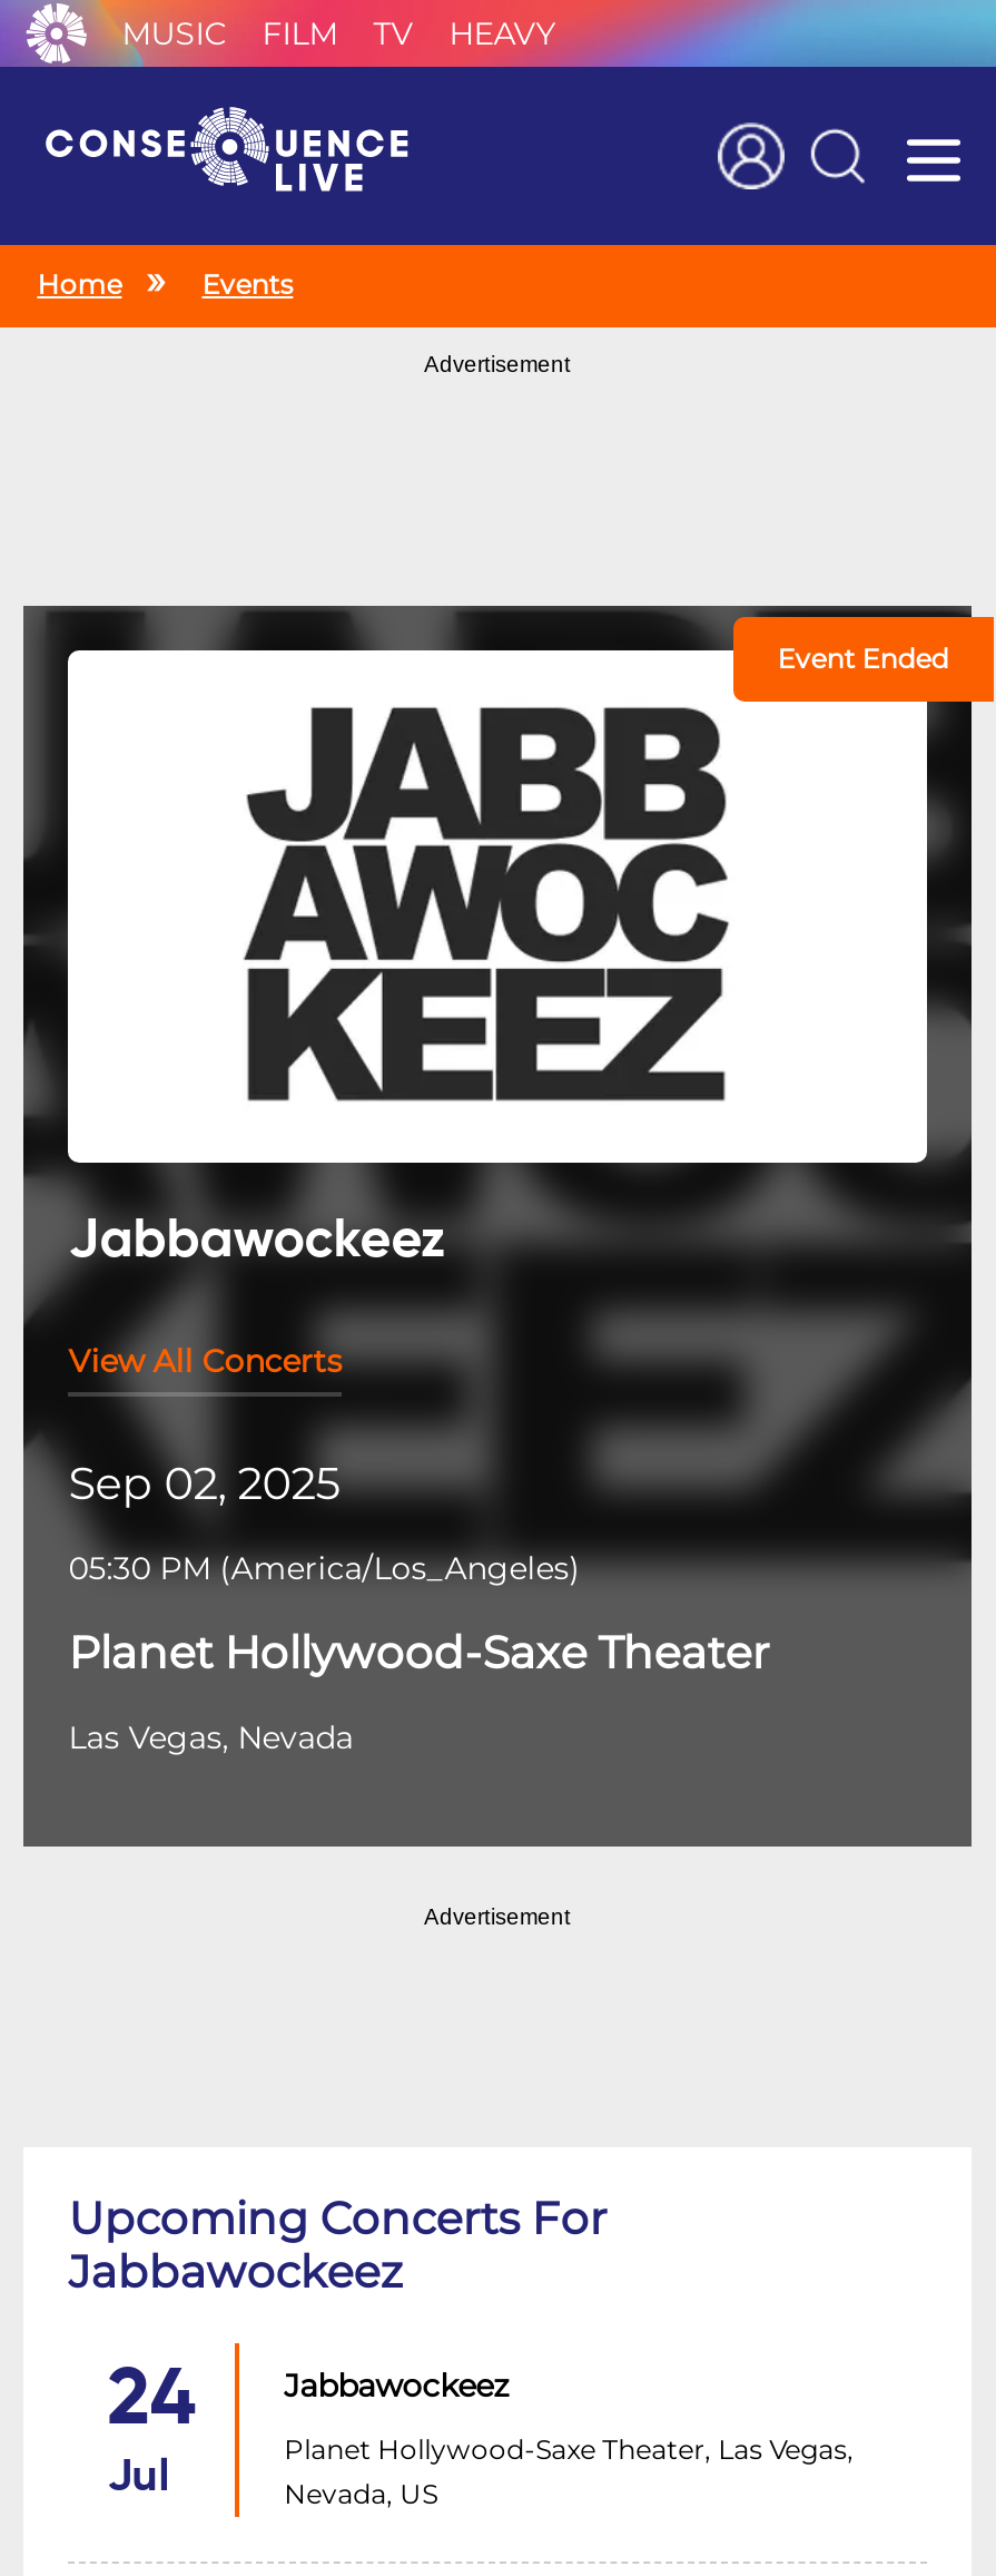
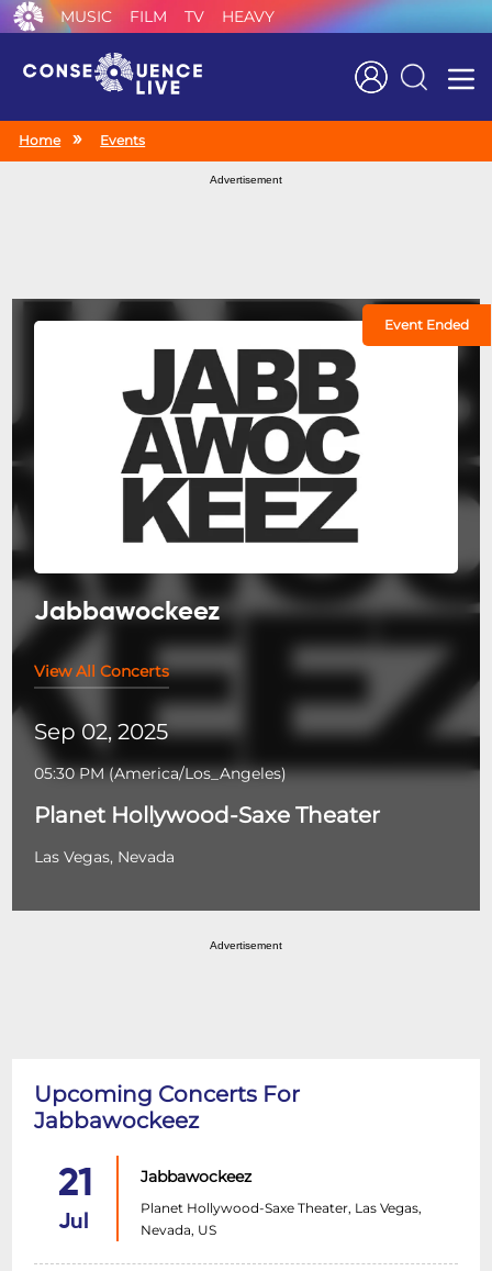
- 24
+ 21
